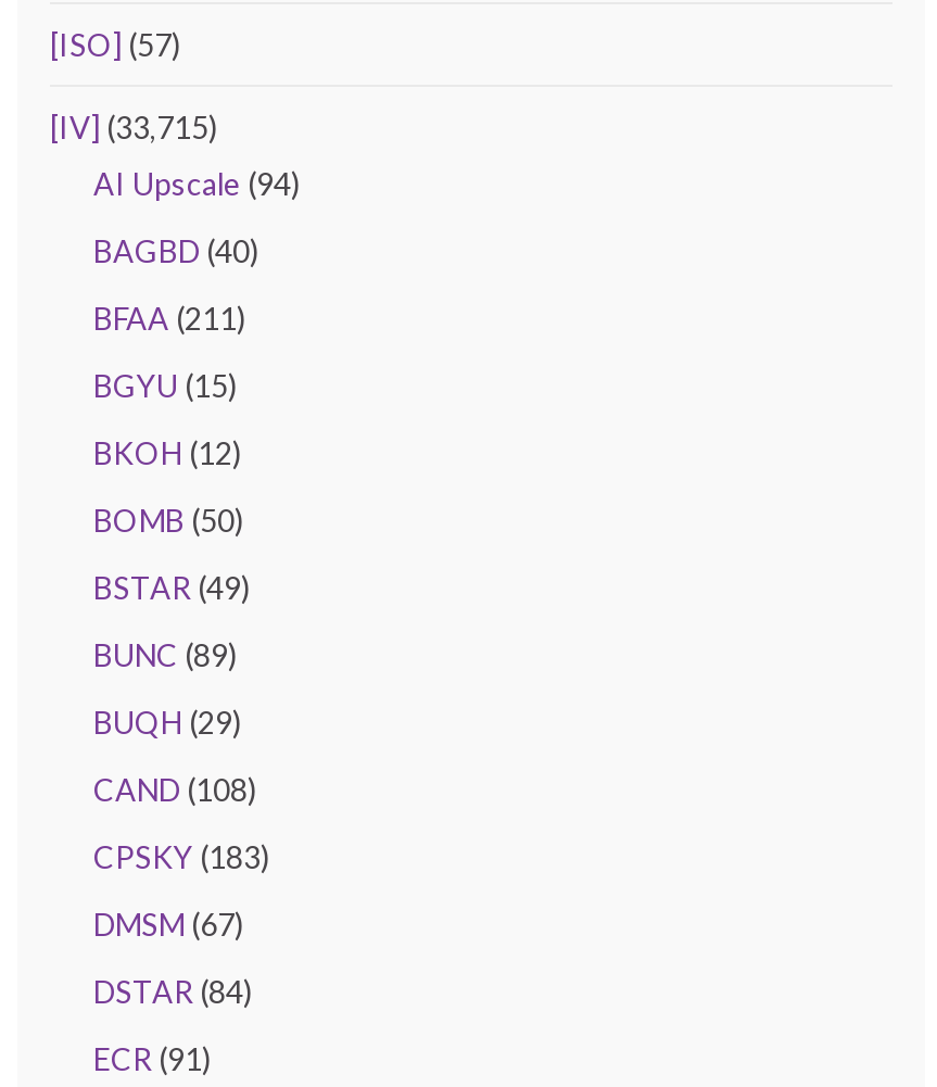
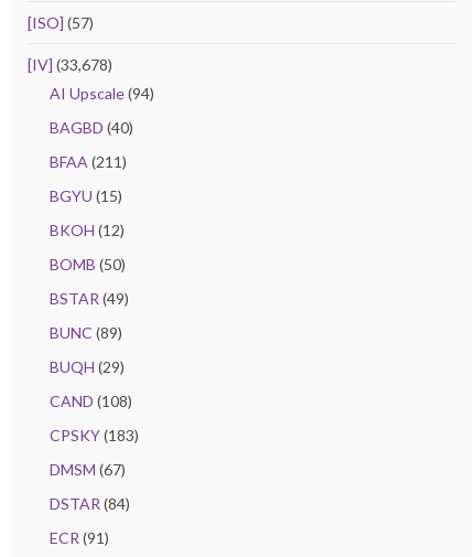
- [IV] (33,715)
+ [IV] (33,678)
